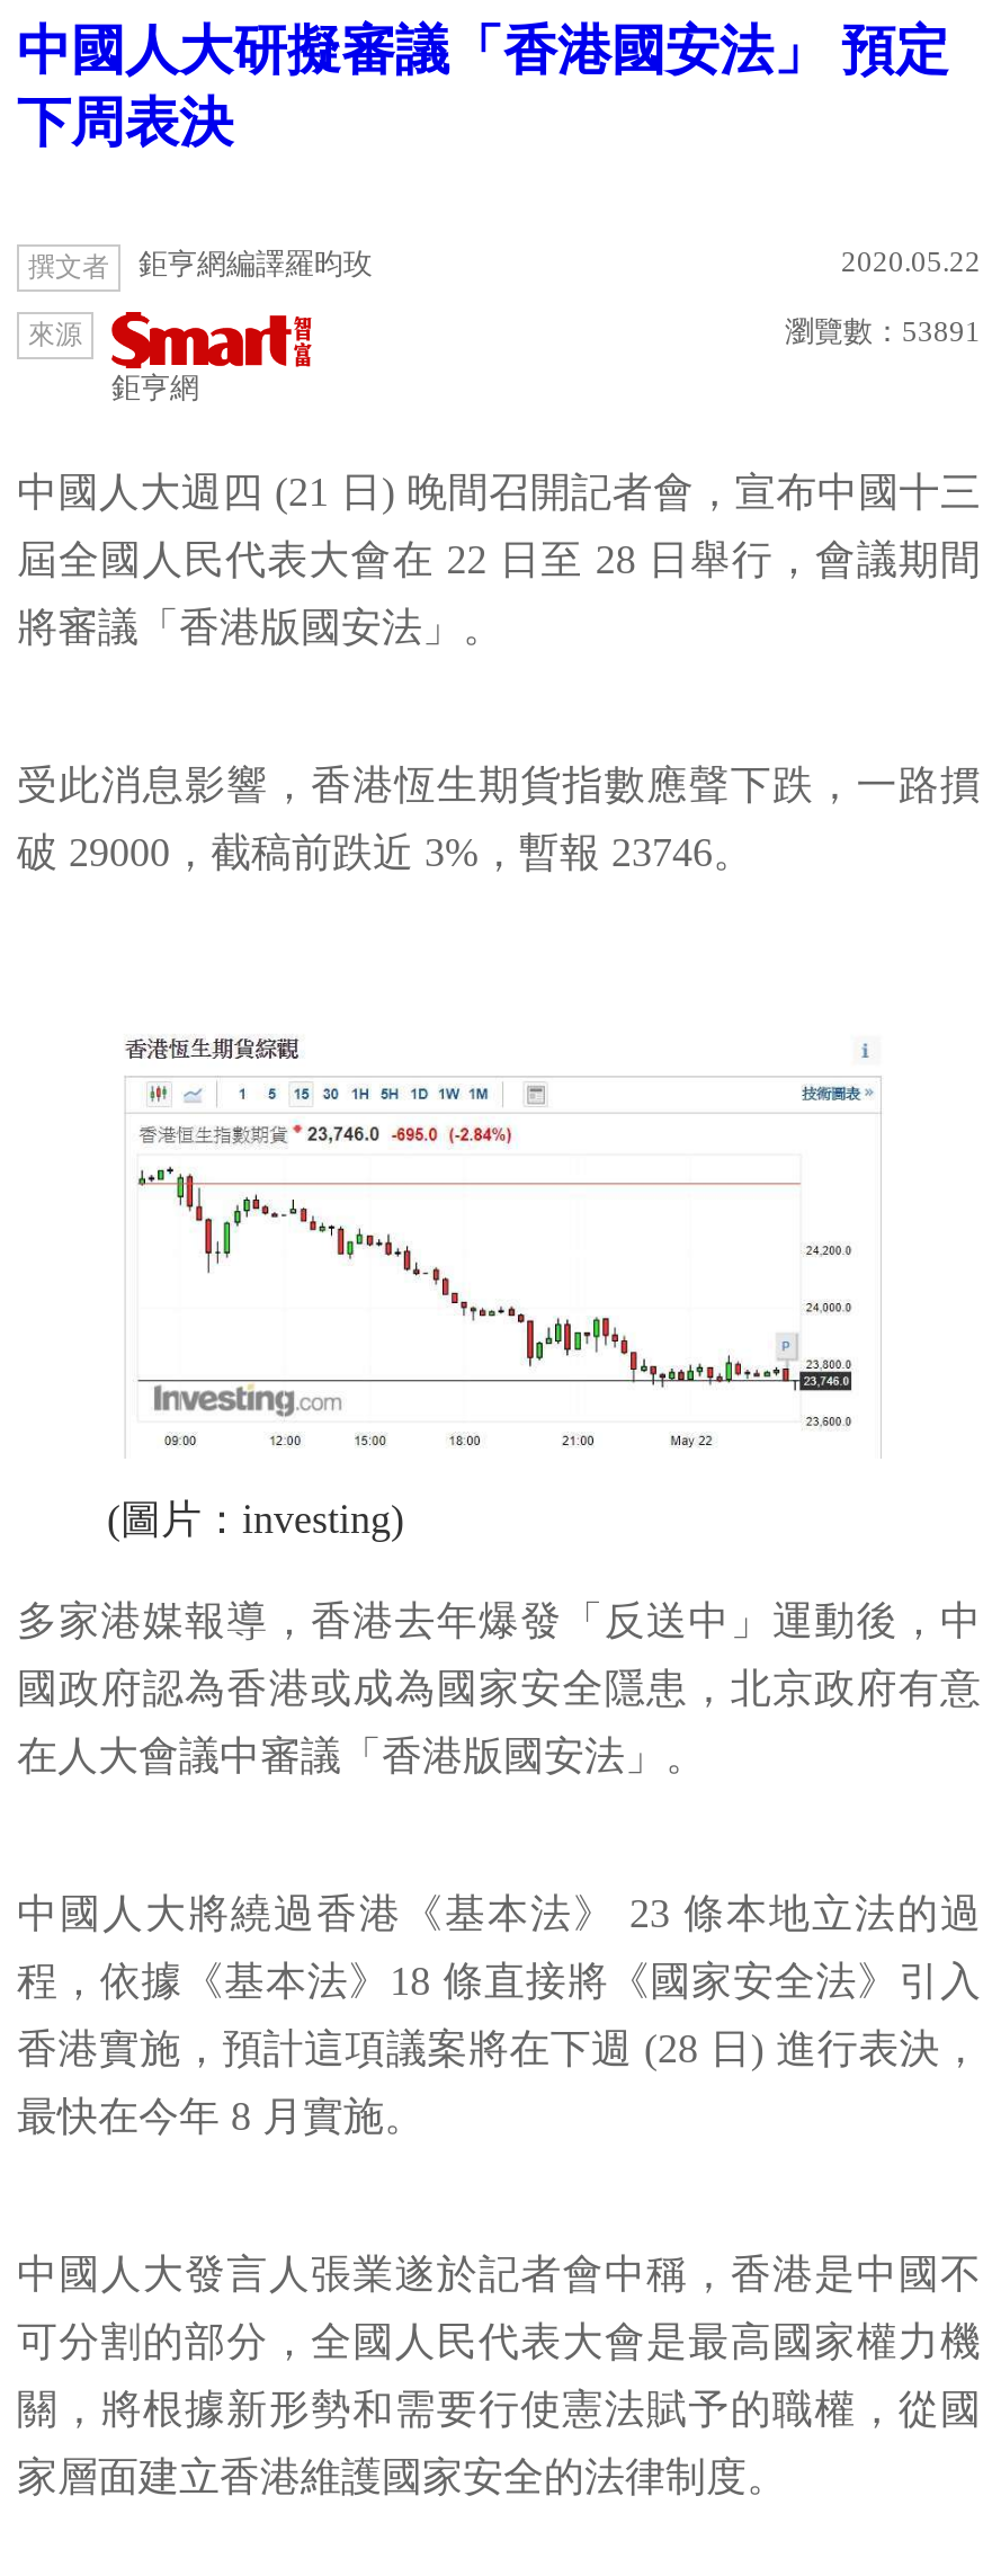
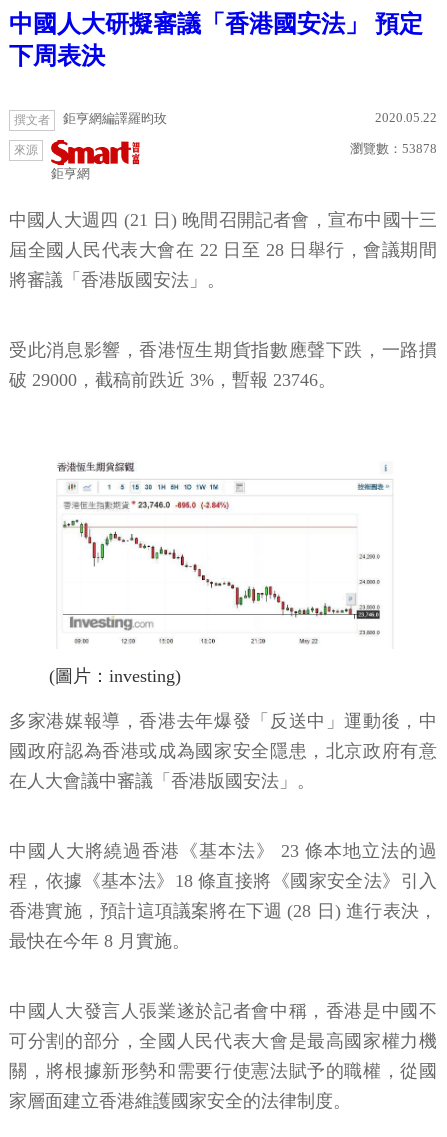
- 瀏覽數：53891
+ 瀏覽數：53878
